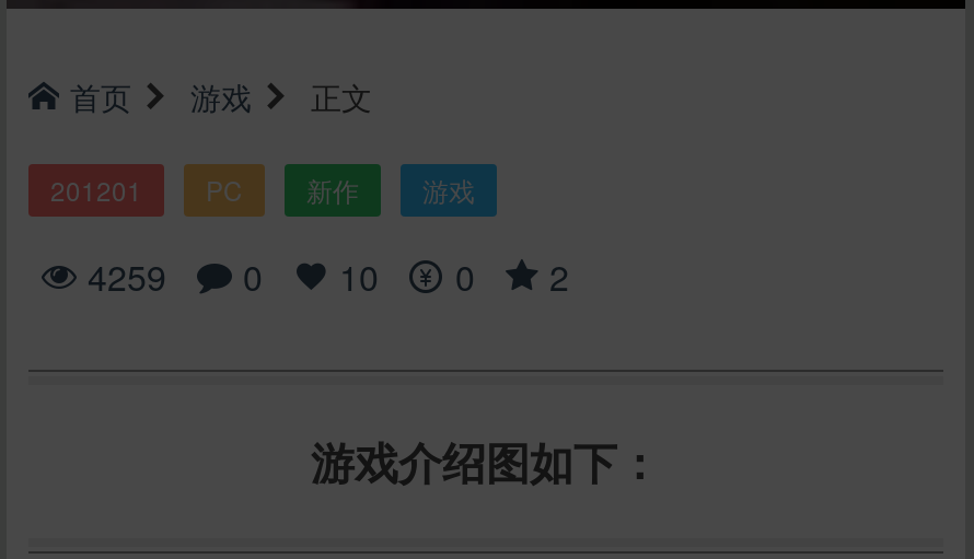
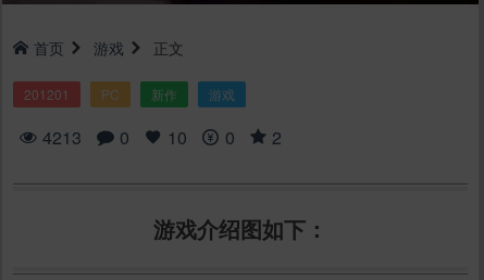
- 4259 0 10 0 2
+ 4213 0 10 0 2
